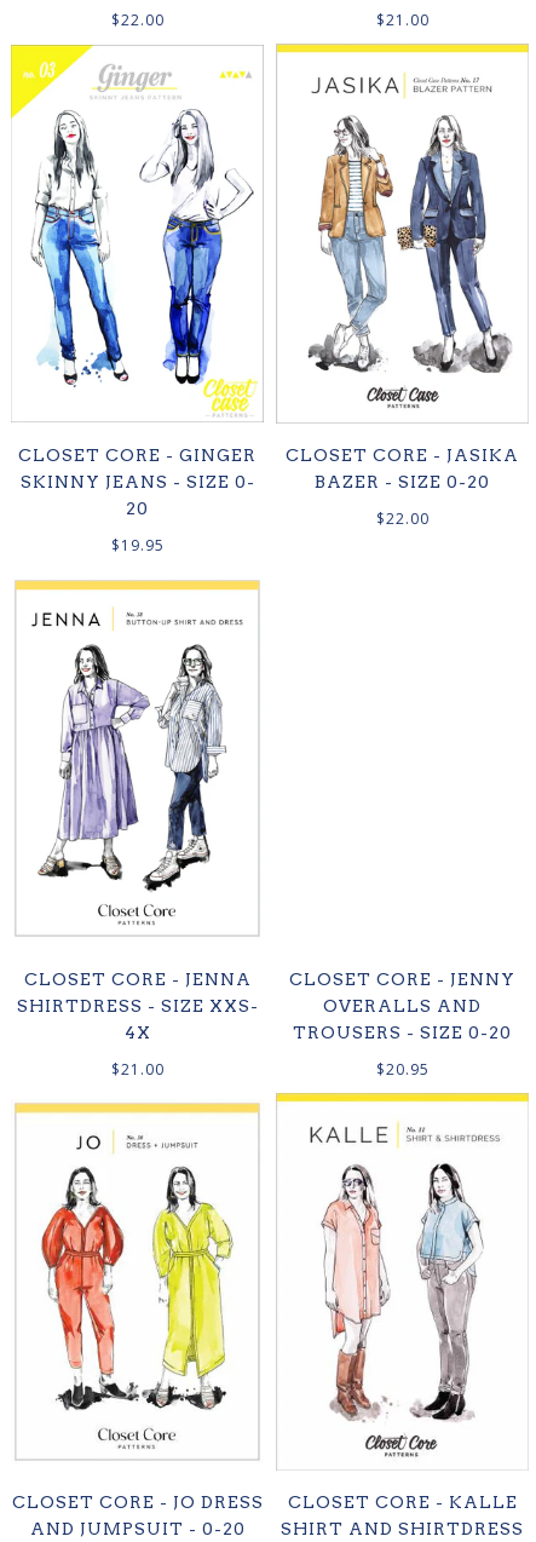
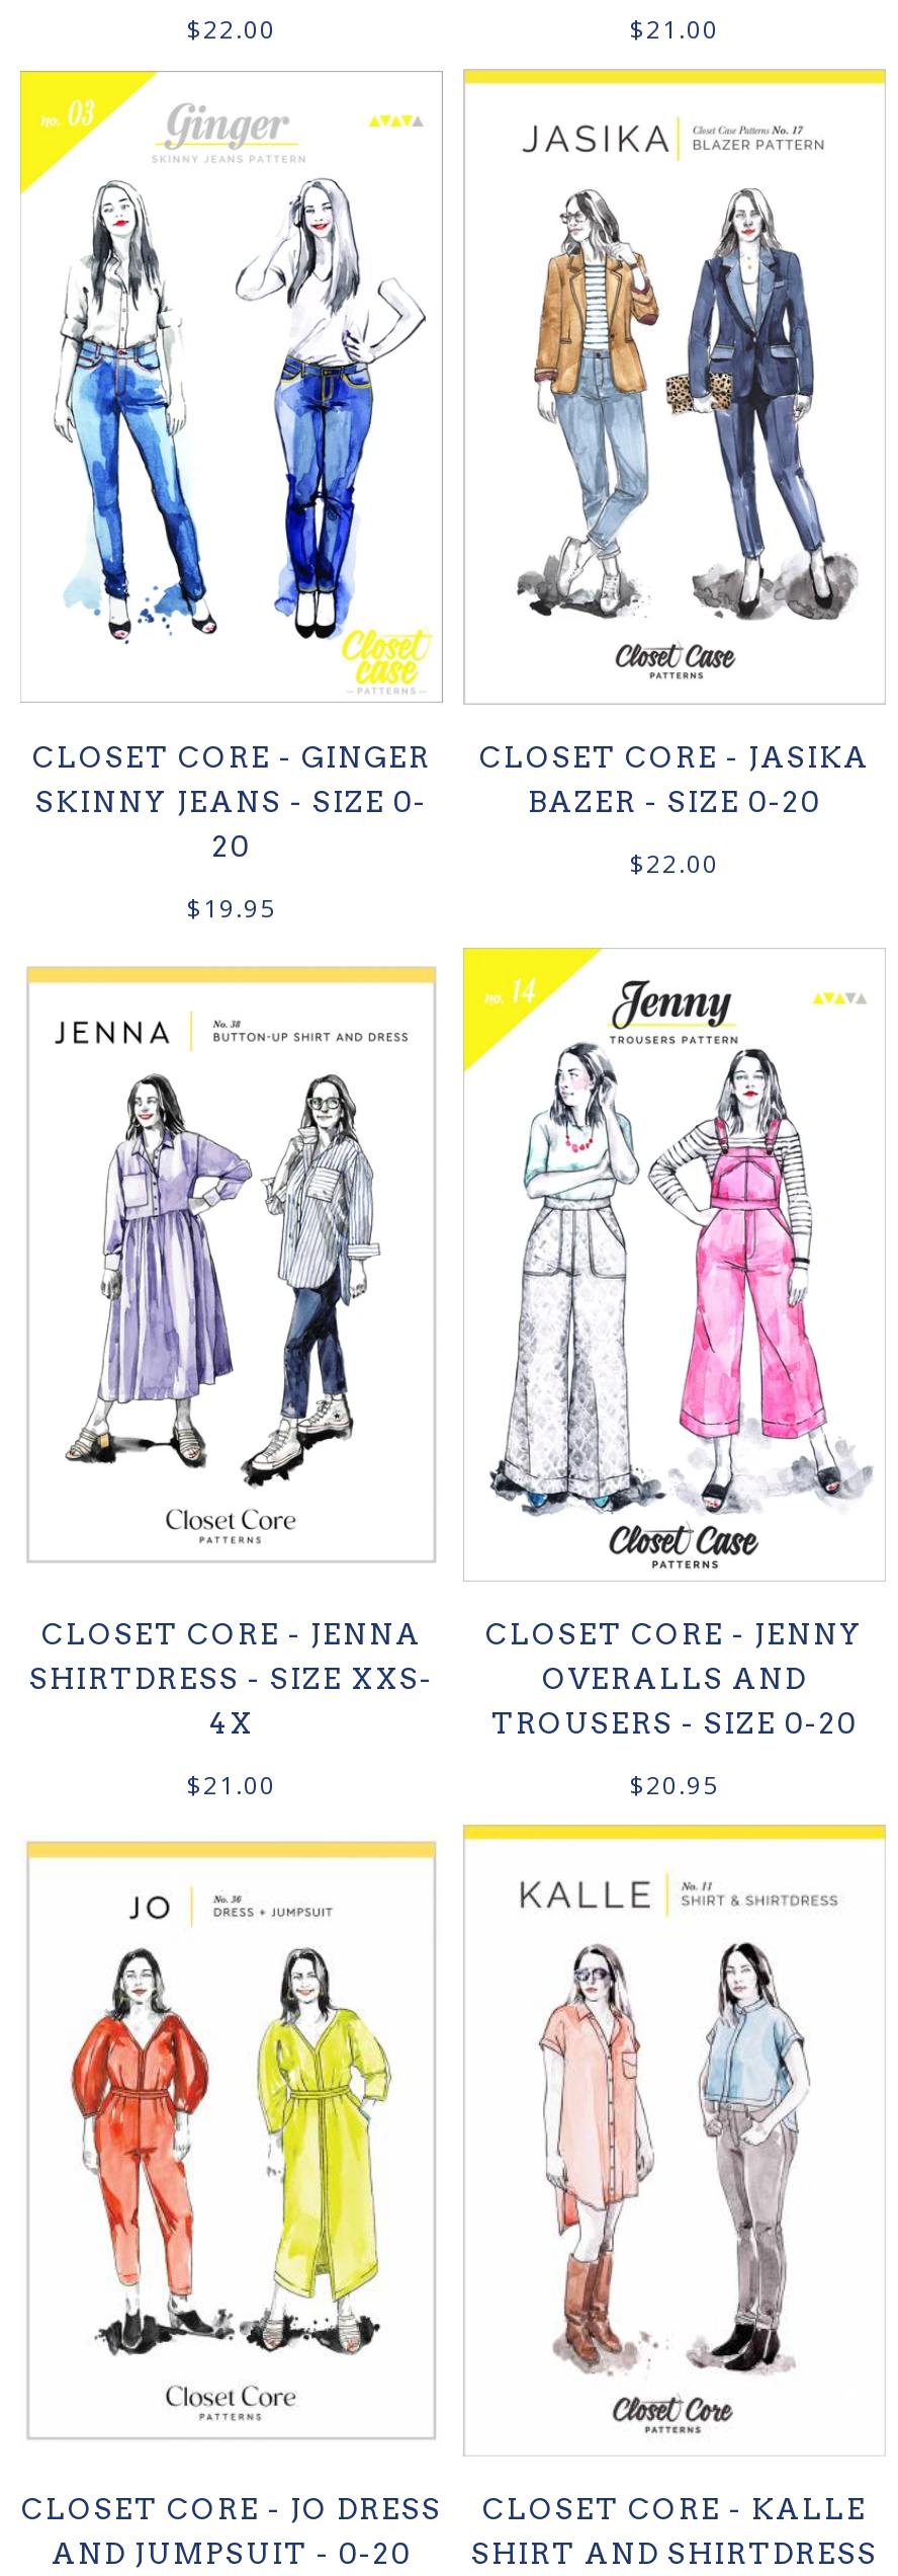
+ [image]
